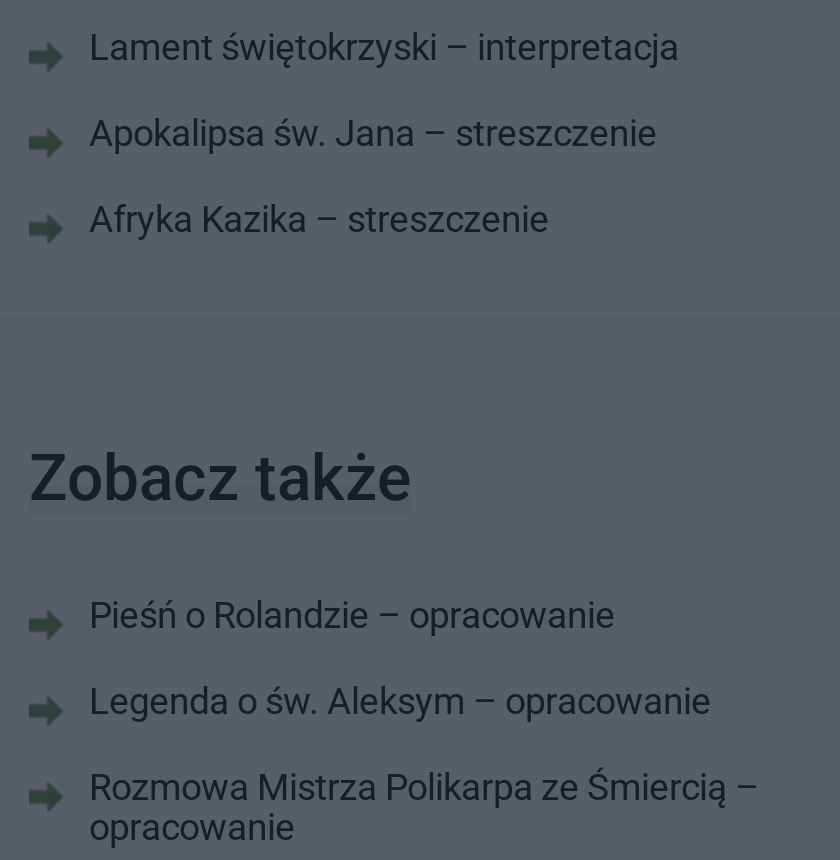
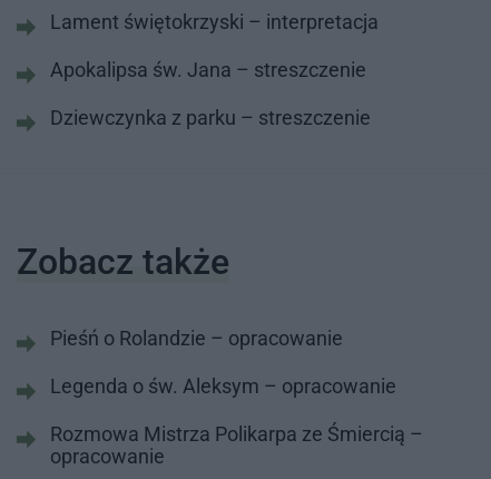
- Afryka Kazika – streszczenie
+ Dziewczynka z parku – streszczenie
